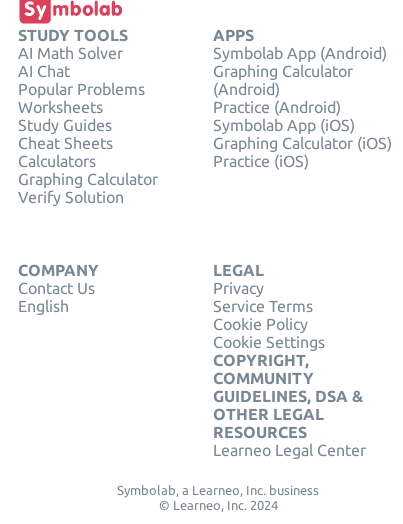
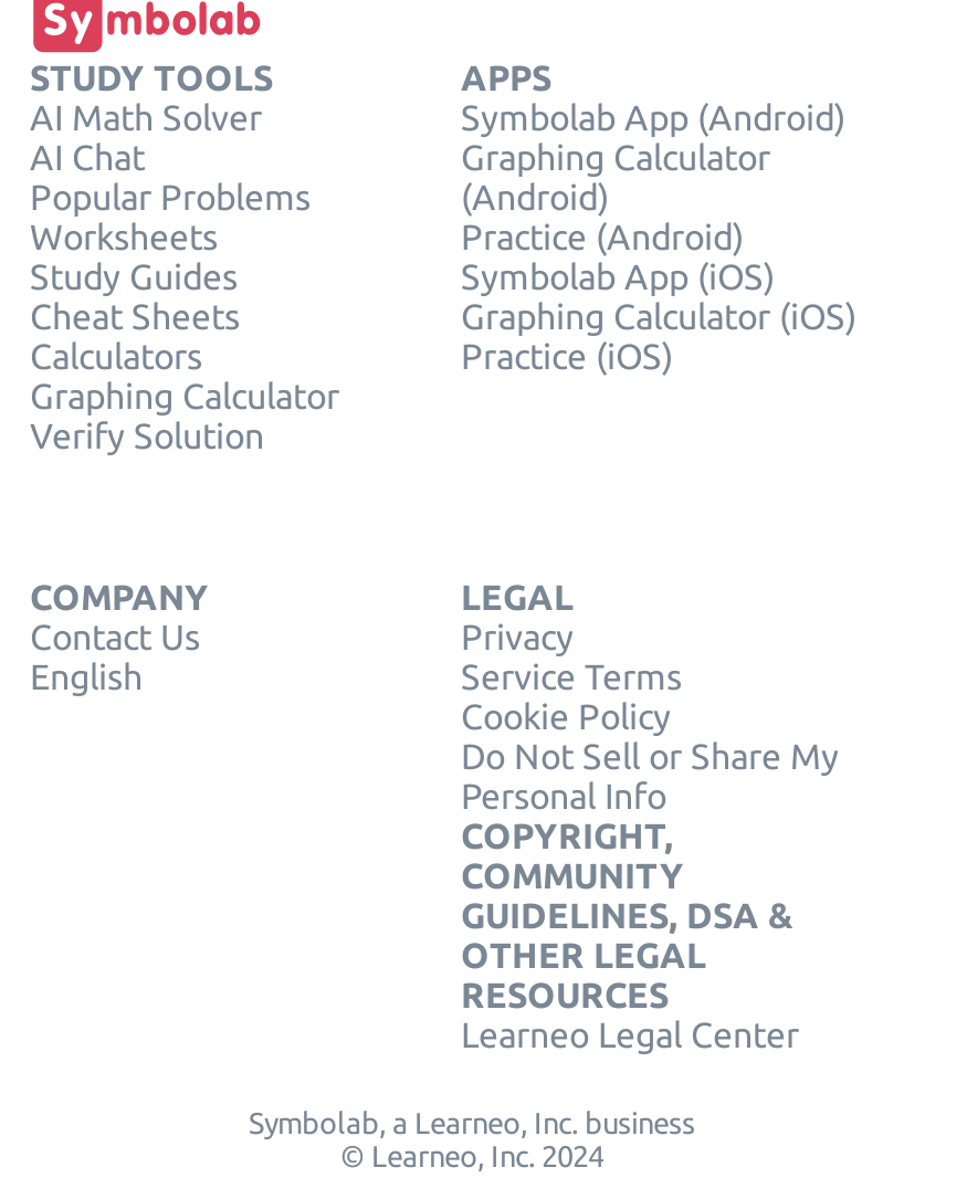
- Cookie Settings
+ Do Not Sell or Share My
+ Personal Info
